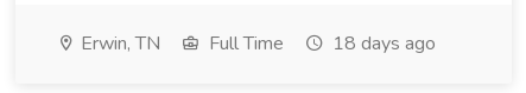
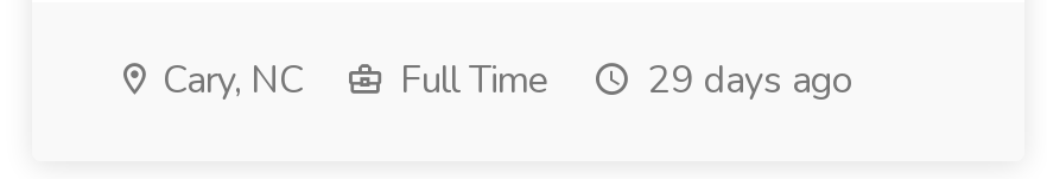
- Erwin, TN
+ Cary, NC

- 18 days ago
+ 29 days ago
